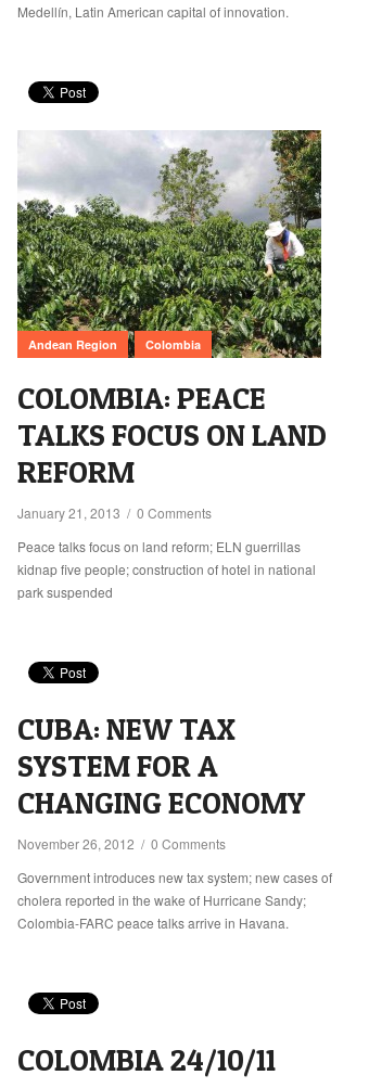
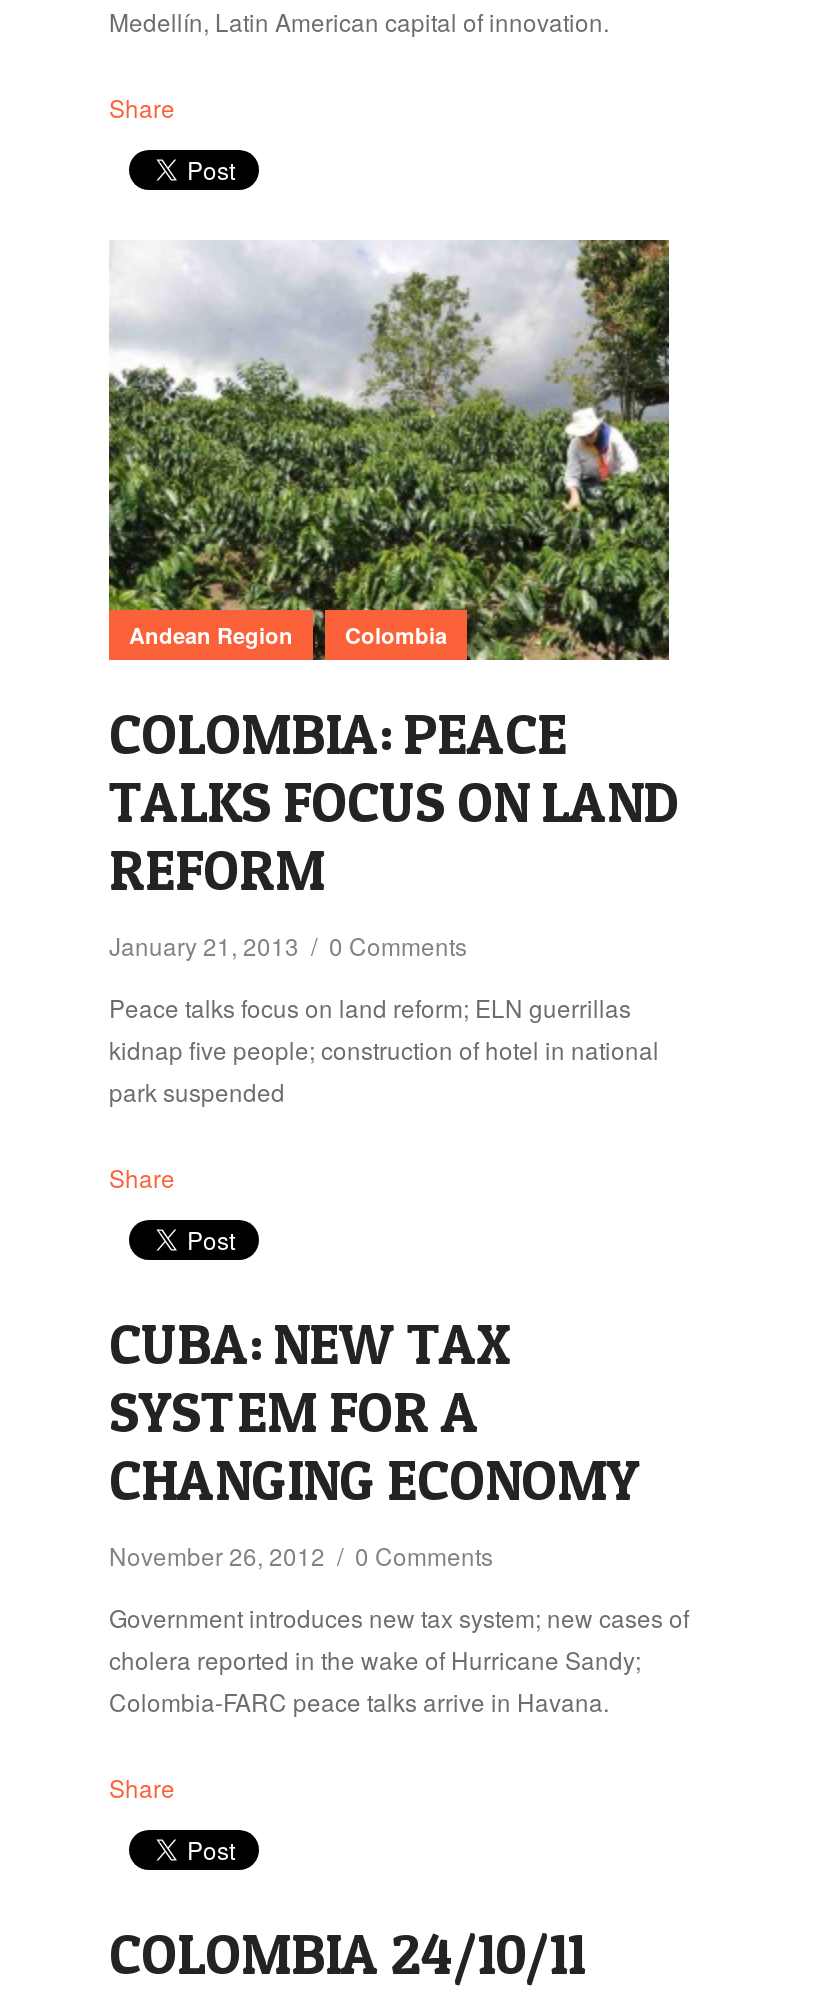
+ Share

+ Share

+ Share
